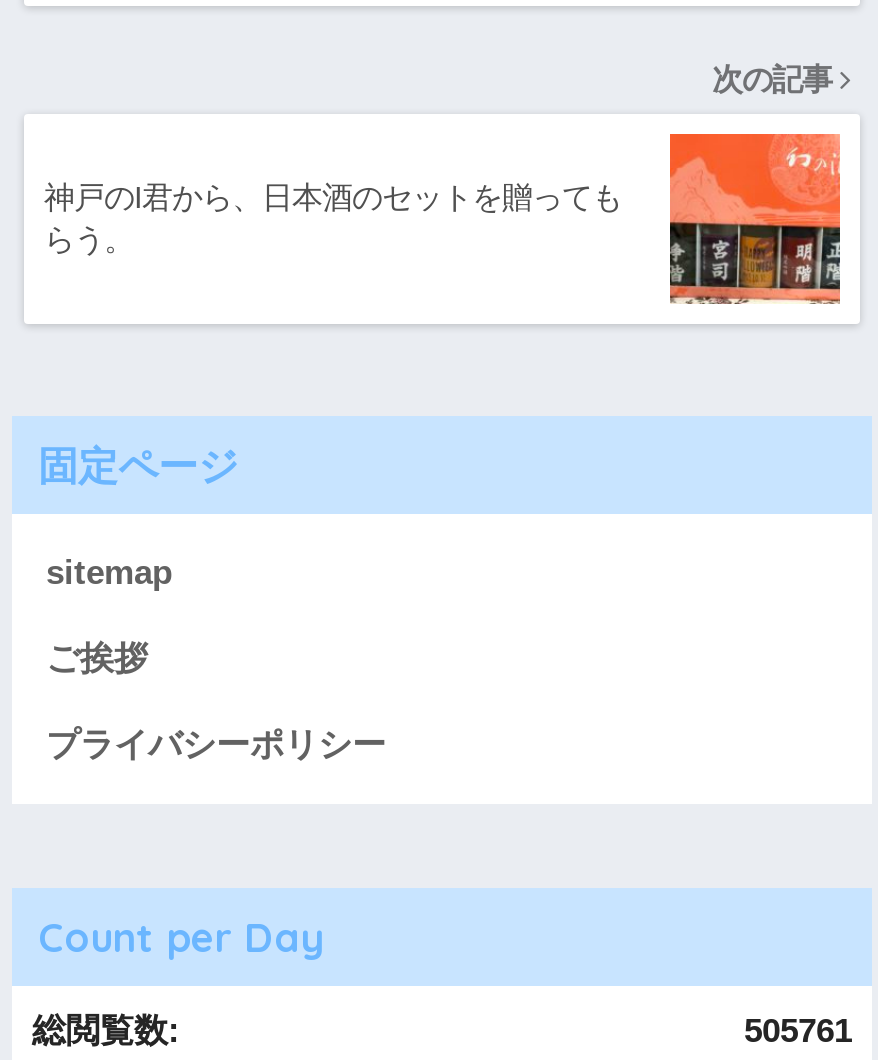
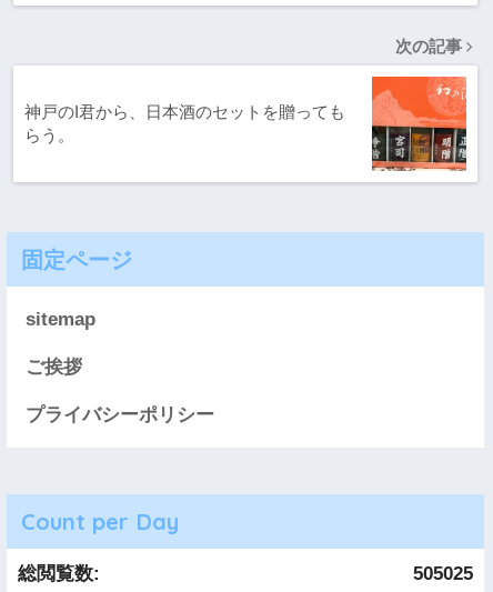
- 505761
+ 505025
